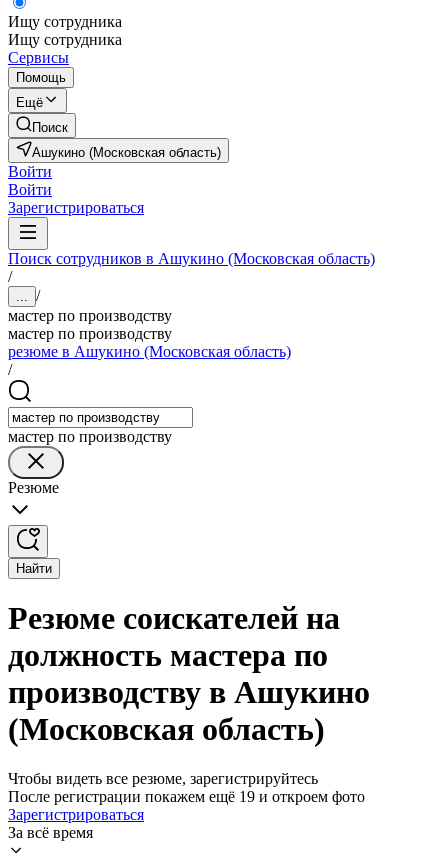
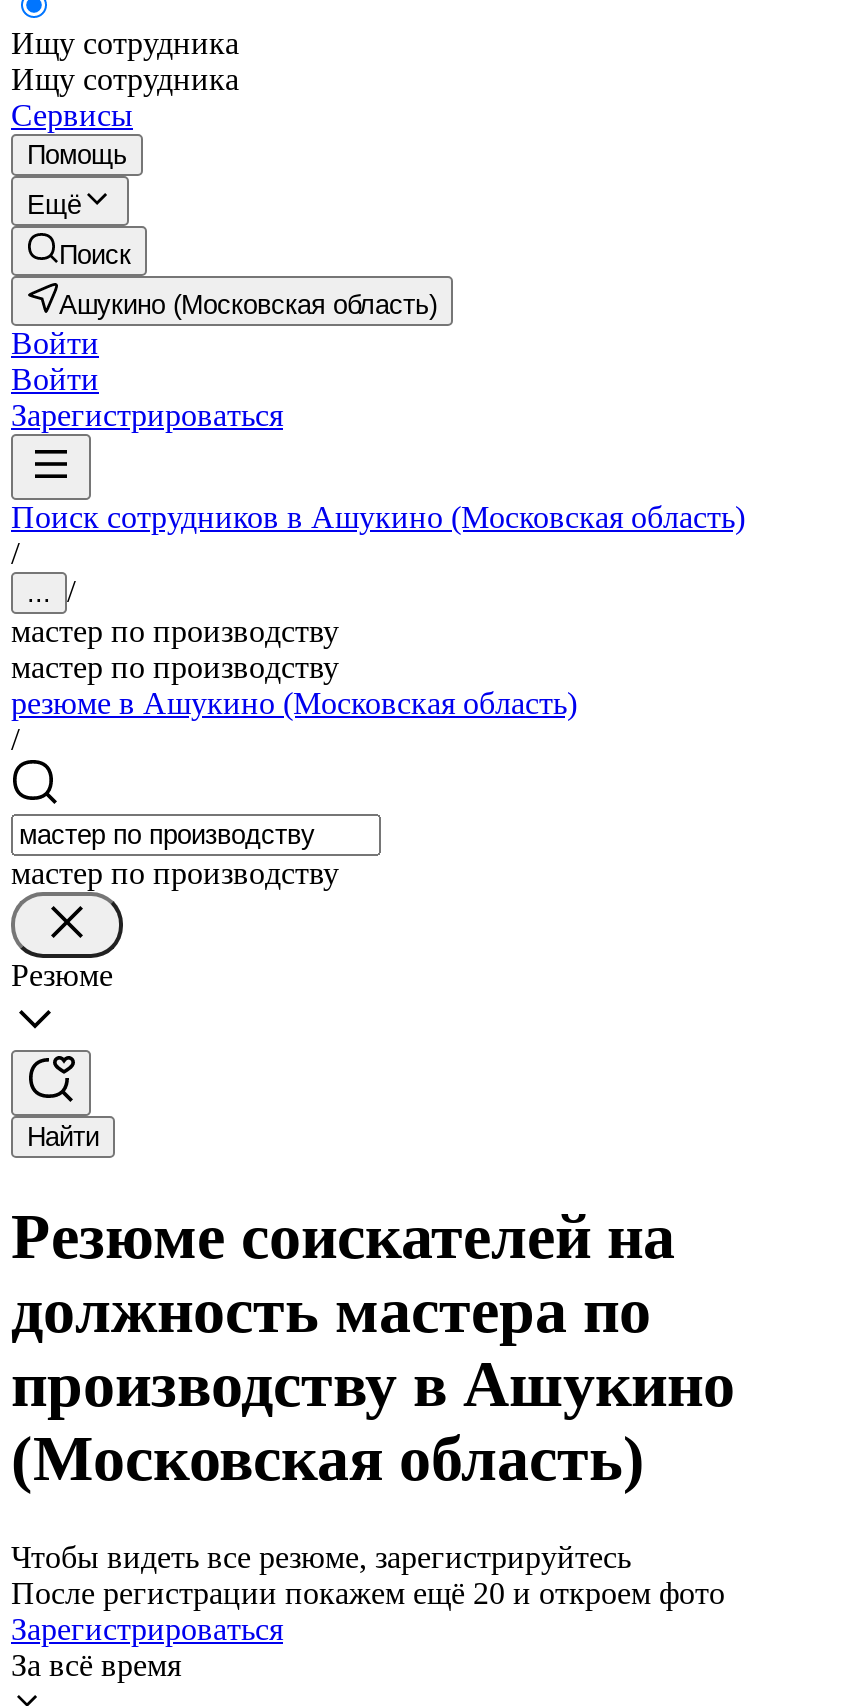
- После регистрации покажем ещё 19 и откроем фото
+ После регистрации покажем ещё 20 и откроем фото
